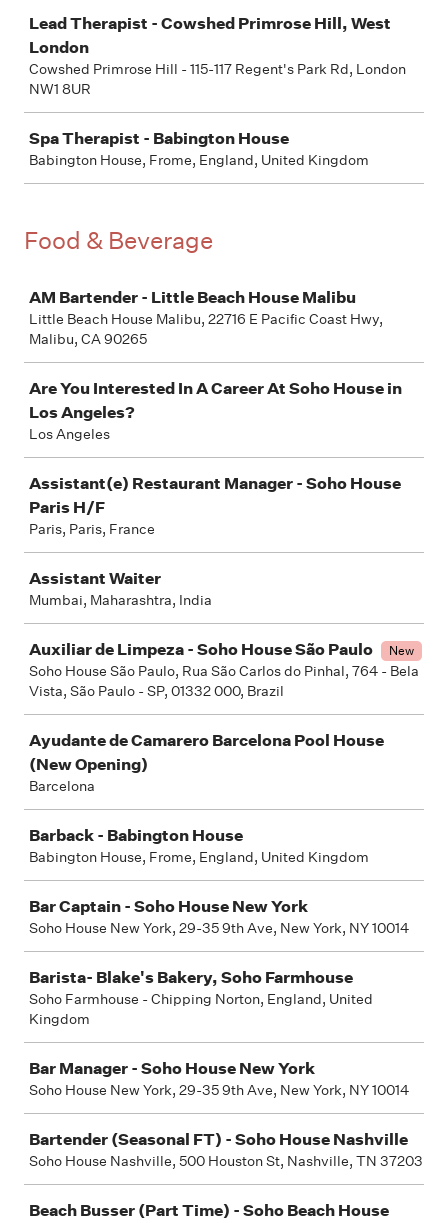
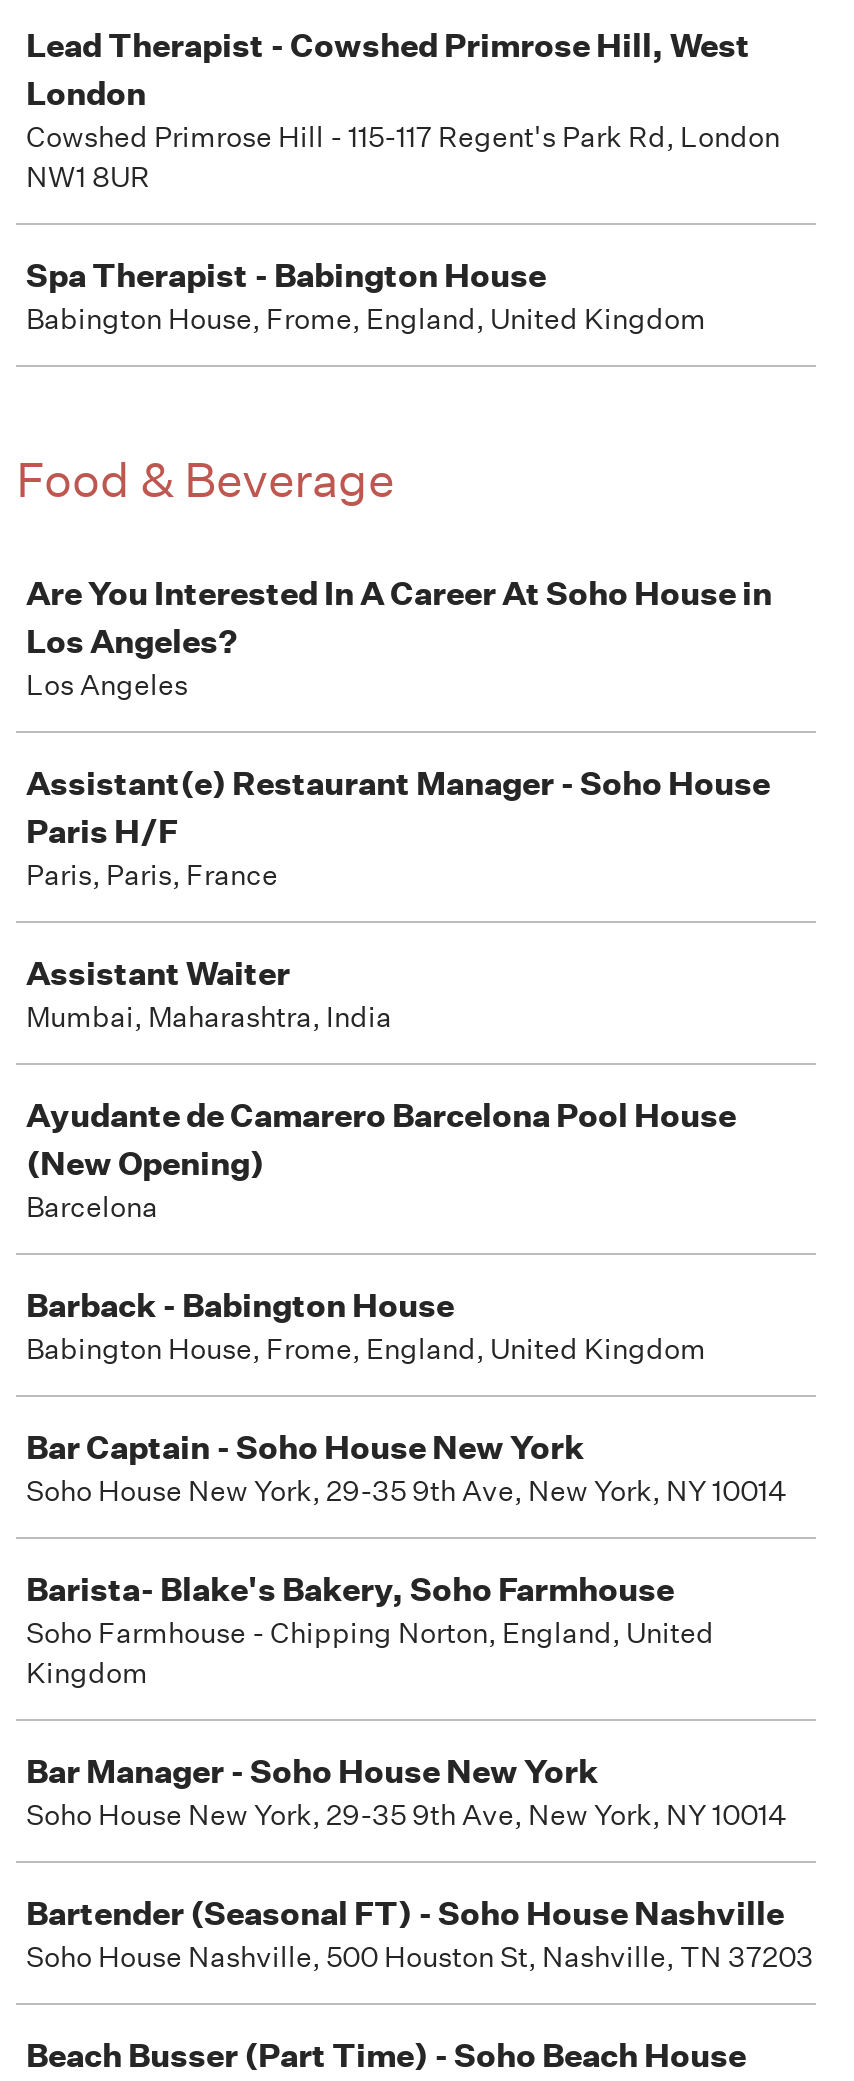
- AM Bartender - Little Beach House Malibu
- Little Beach House Malibu, 22716 E Pacific Coast Hwy,
- Malibu, CA 90265

- Auxiliar de Limpeza - Soho House São Paulo
- New
- Soho House São Paulo, Rua São Carlos do Pinhal, 764 - Bela
- Vista, São Paulo - SP, 01332 000, Brazil
